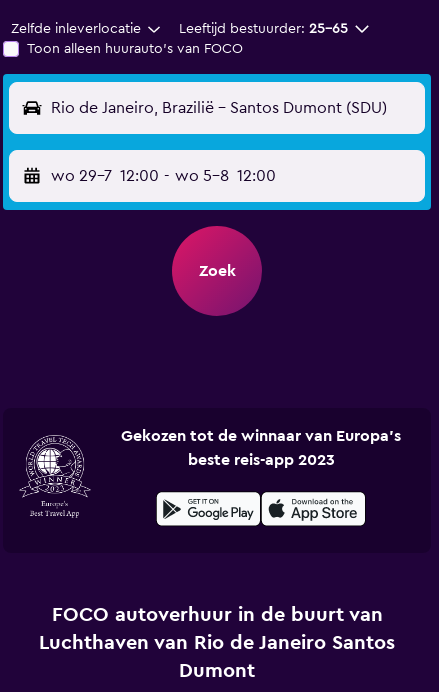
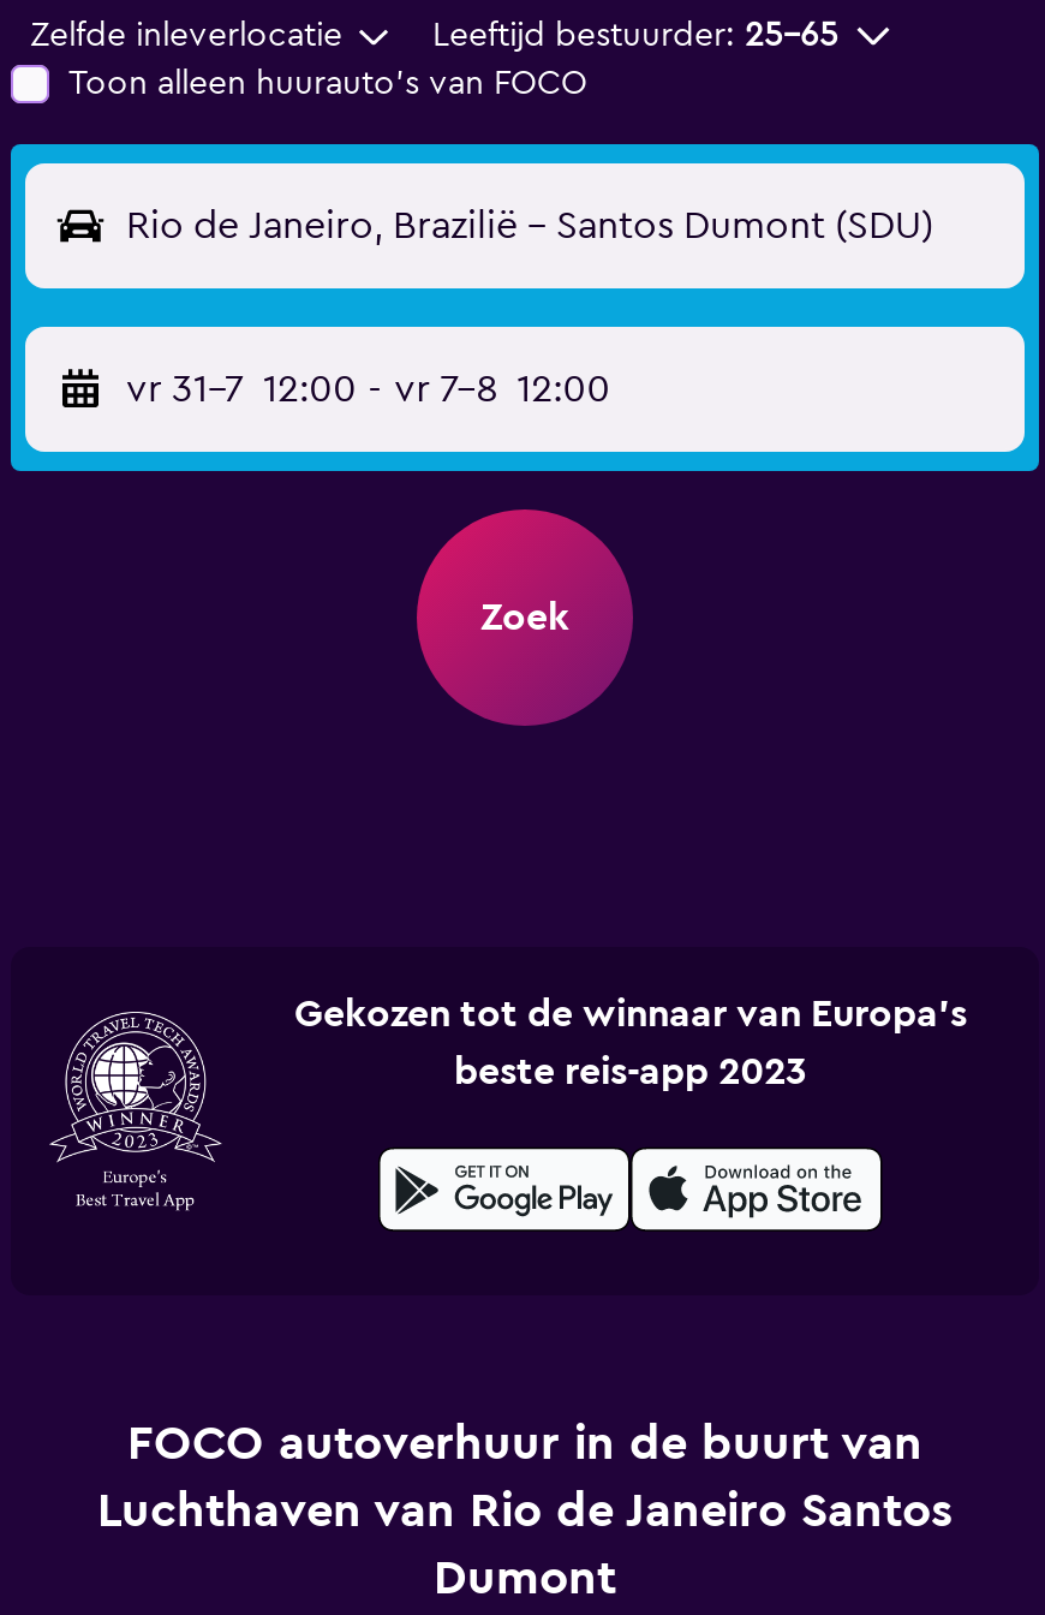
- wo 29-7 12:00 - wo 5-8 12:00
+ vr 31-7 12:00 - vr 7-8 12:00
